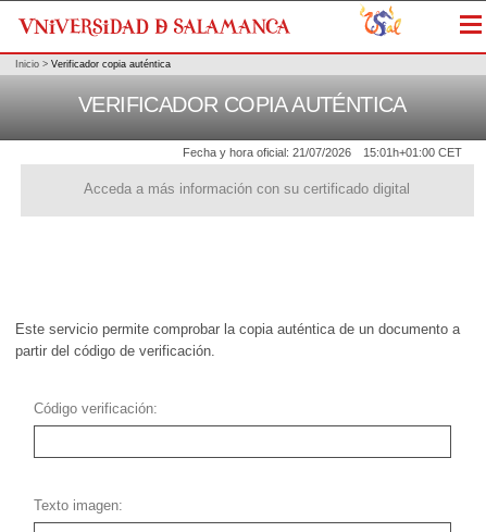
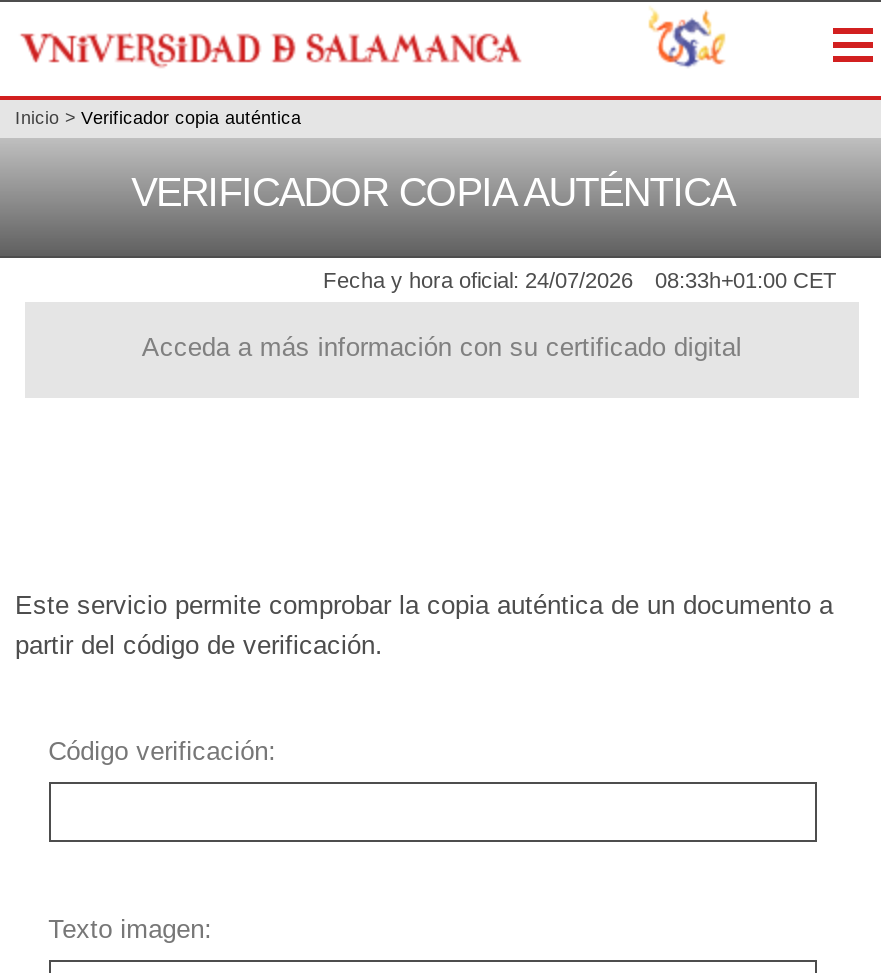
- Fecha y hora oficial: 21/07/2026
+ Fecha y hora oficial: 24/07/2026

- 15:01h+01:00 CET
+ 08:33h+01:00 CET
